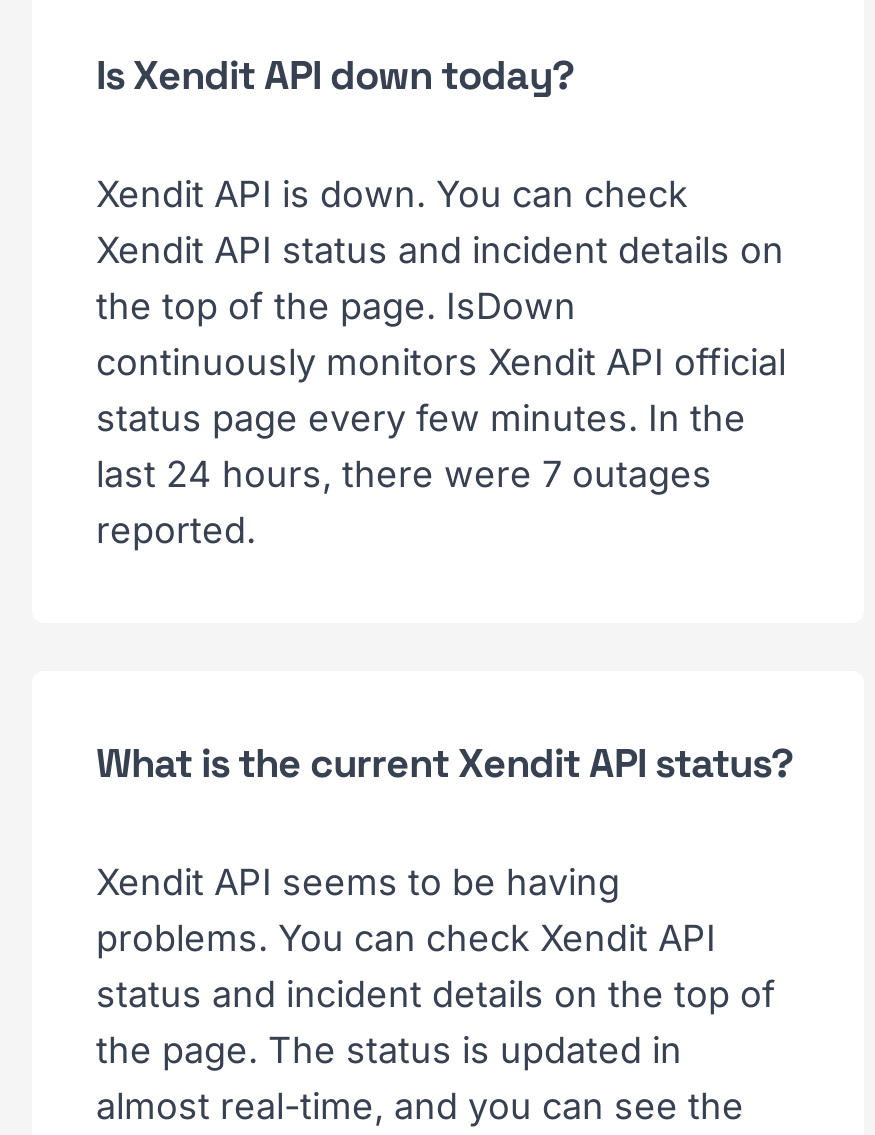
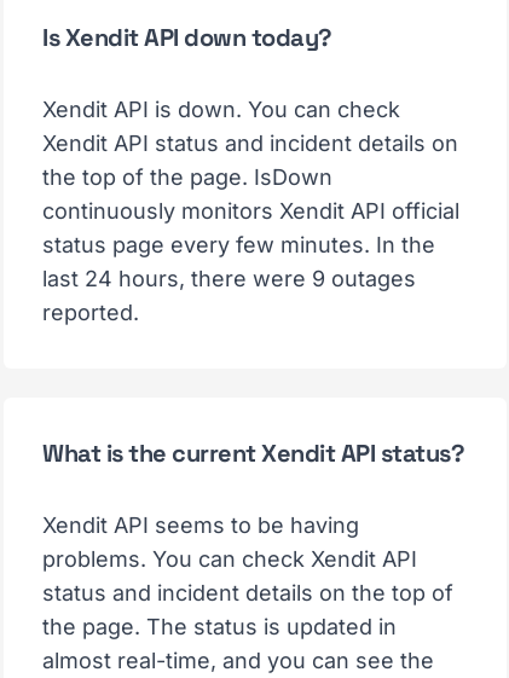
- last 24 hours, there were 7 outages
+ last 24 hours, there were 9 outages
